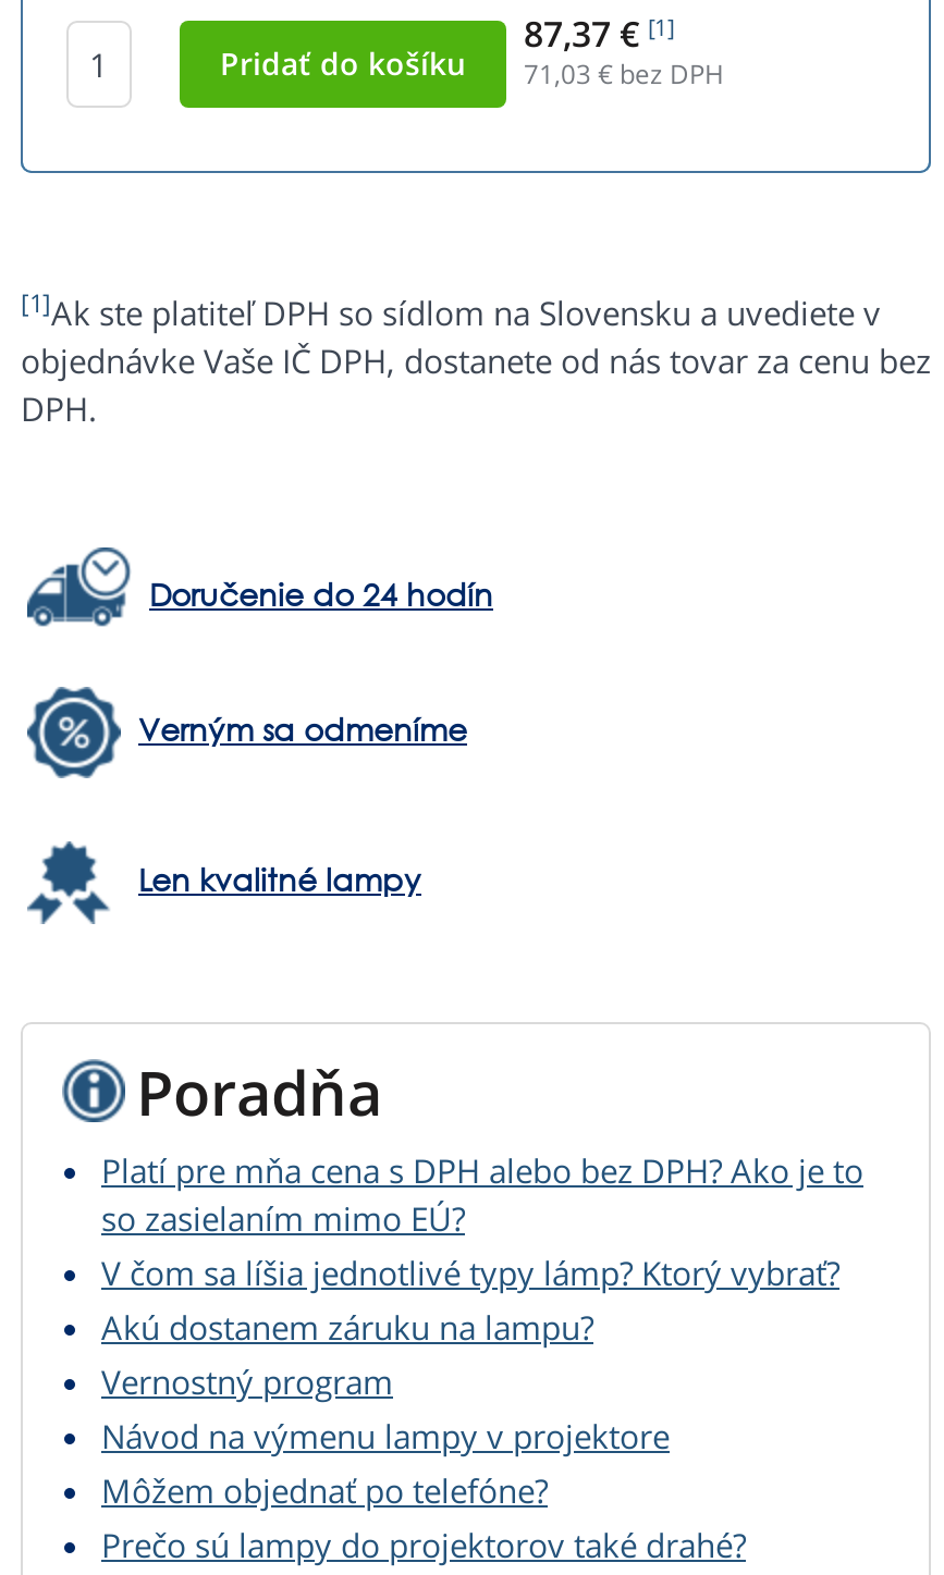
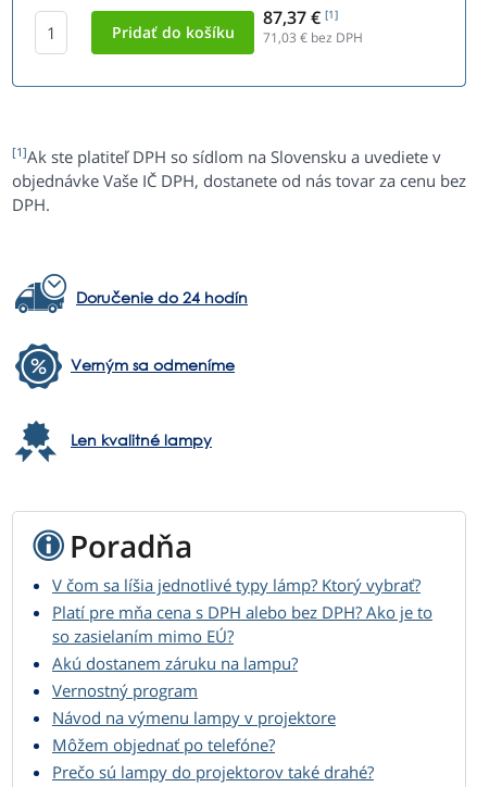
moved down: Platí pre mňa cena s DPH alebo bez DPH? Ako je to | so zasielaním mimo EÚ?

moved up: V čom sa líšia jednotlivé typy lámp? Ktorý vybrať?
